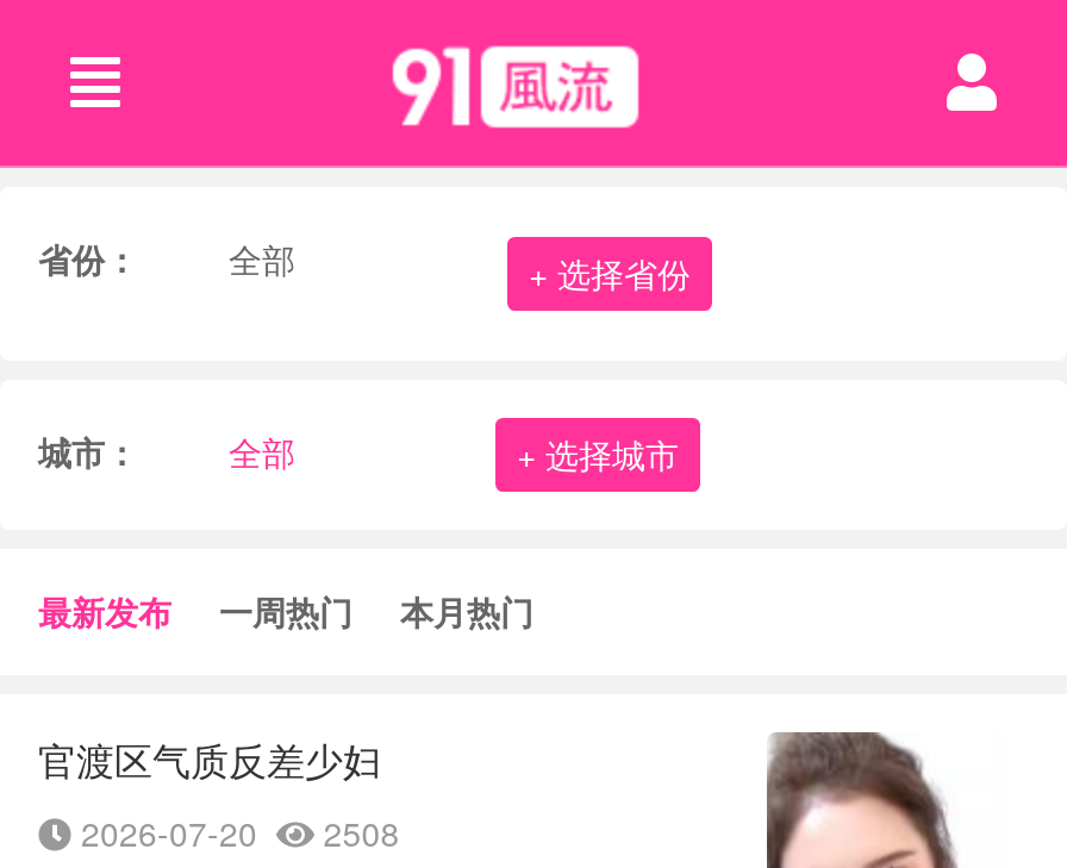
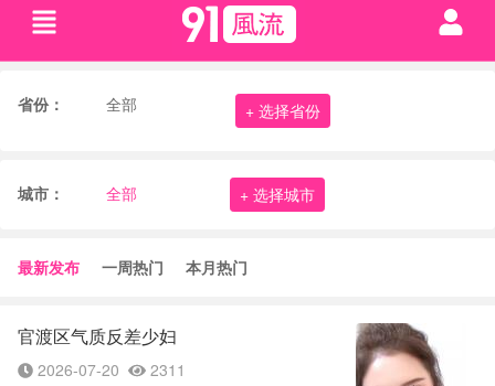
- 2026-07-20 2508
+ 2026-07-20 2311
